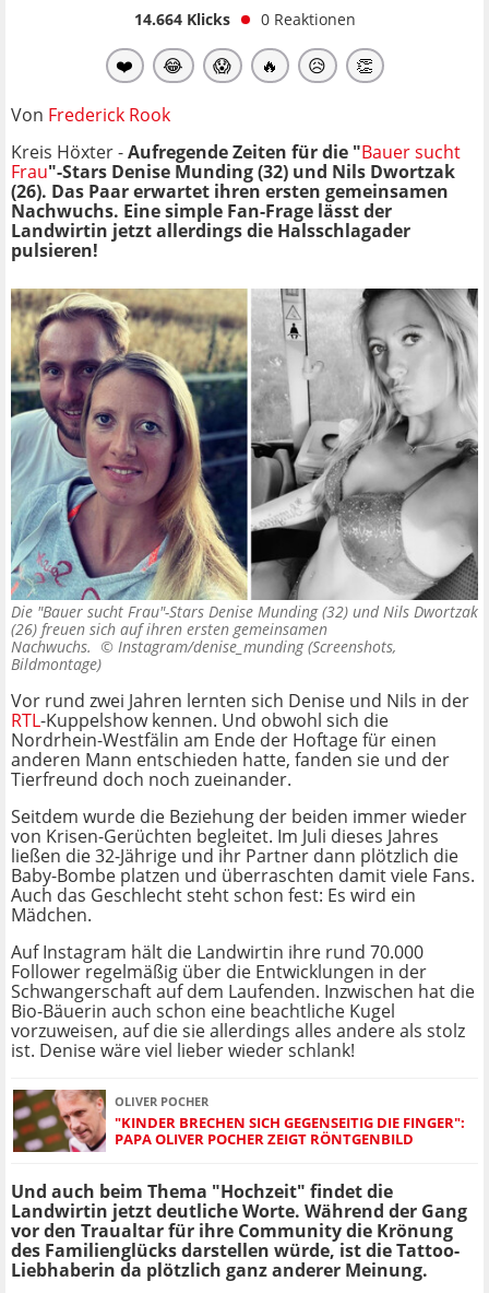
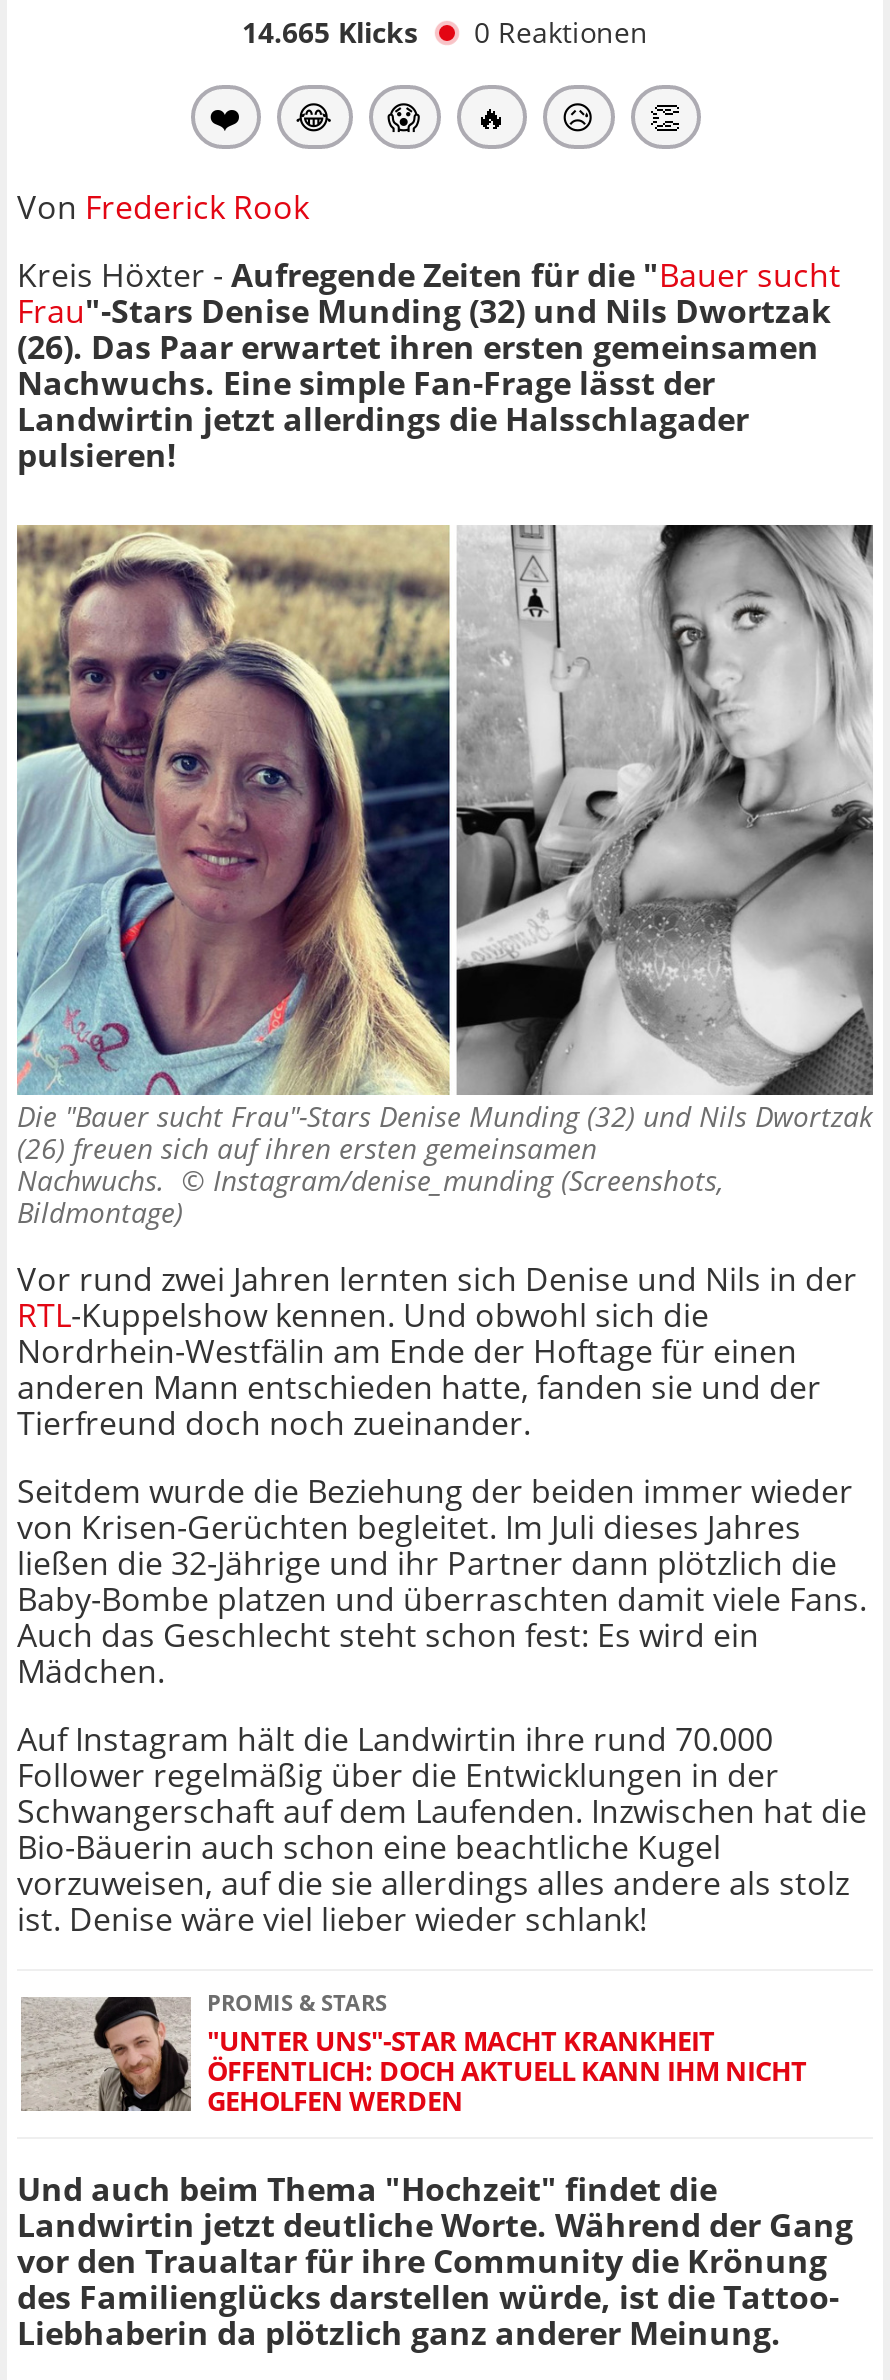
- 14.664 Klicks 0 Reaktionen
+ 14.665 Klicks 0 Reaktionen

- [image]
- OLIVER POCHER
- "KINDER BRECHEN SICH GEGENSEITIG DIE FINGER":
- PAPA OLIVER POCHER ZEIGT RÖNTGENBILD
+ [image]
+ PROMIS & STARS
+ "UNTER UNS"-STAR MACHT KRANKHEIT
+ ÖFFENTLICH: DOCH AKTUELL KANN IHM NICHT
+ GEHOLFEN WERDEN
